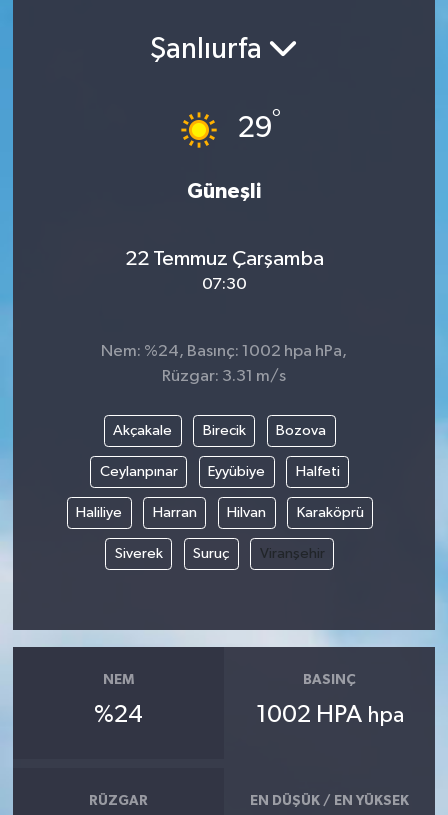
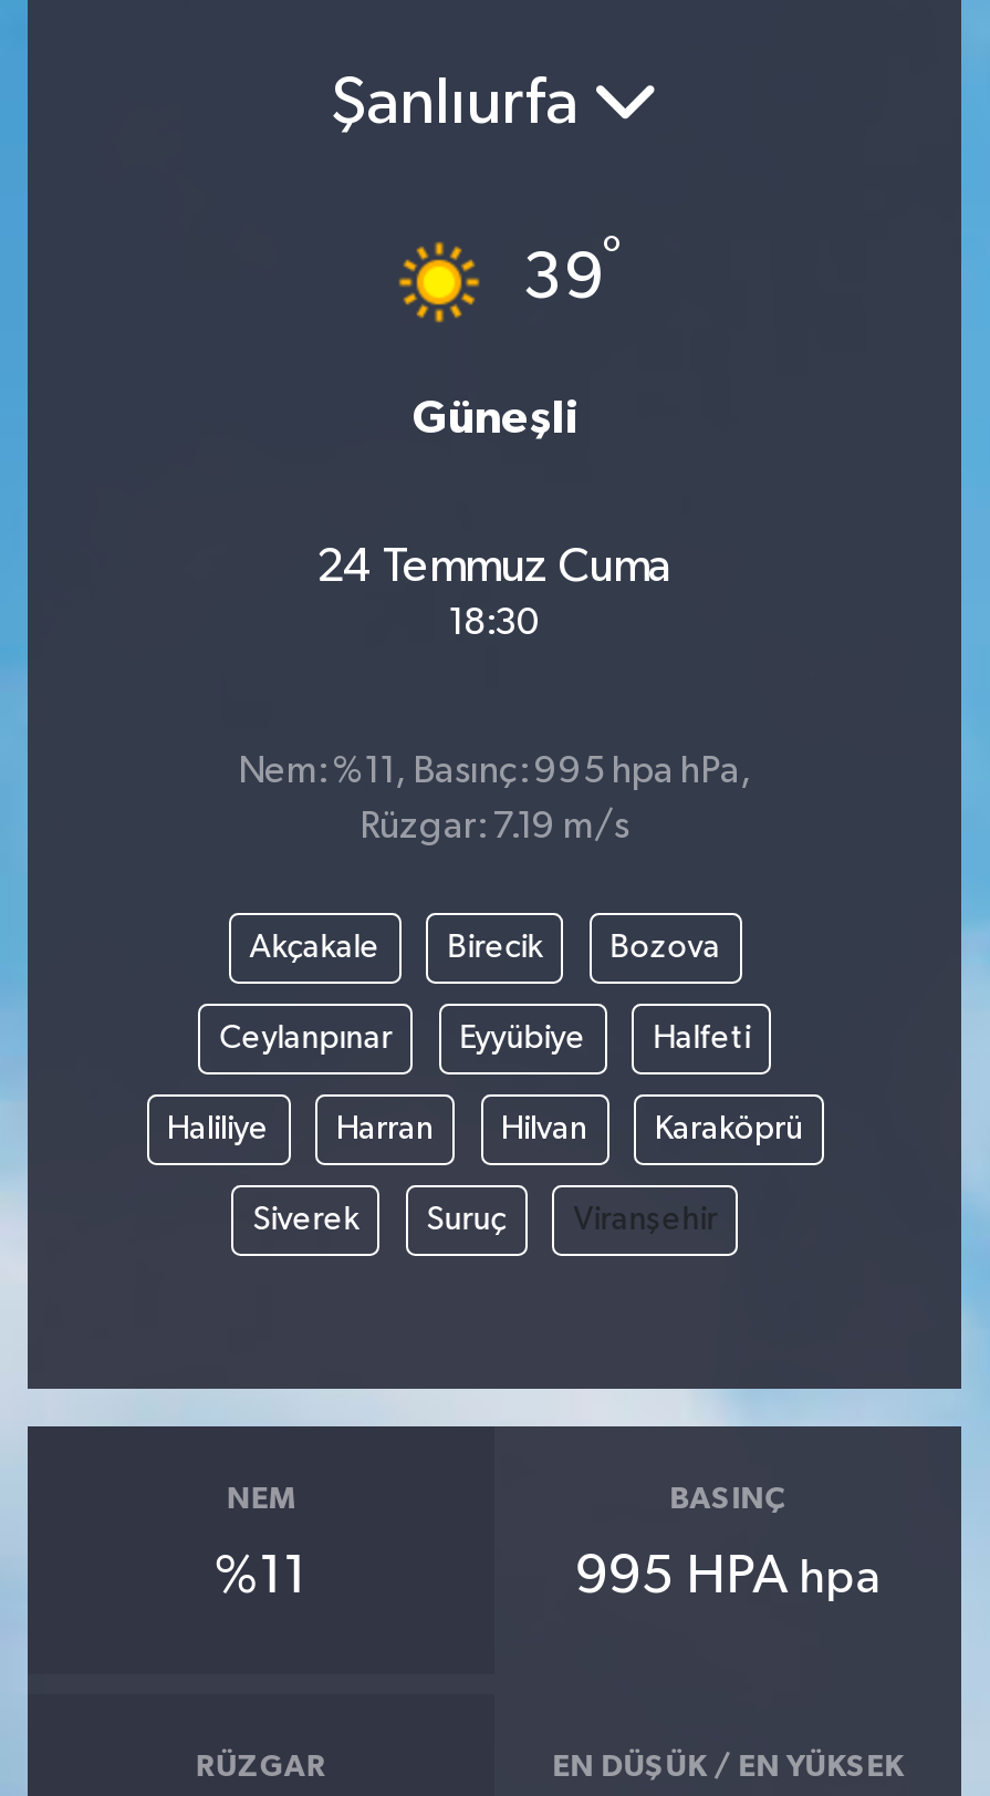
- 29°
+ 39°

- 22 Temmuz Çarşamba
+ 24 Temmuz Cuma

- 07:30
+ 18:30

- Nem: %24, Basınç: 1002 hpa hPa,
+ Nem: %11, Basınç: 995 hpa hPa,

- Rüzgar: 3.31 m/s
+ Rüzgar: 7.19 m/s

- %24
+ %11

- 1002 HPA hpa
+ 995 HPA hpa
